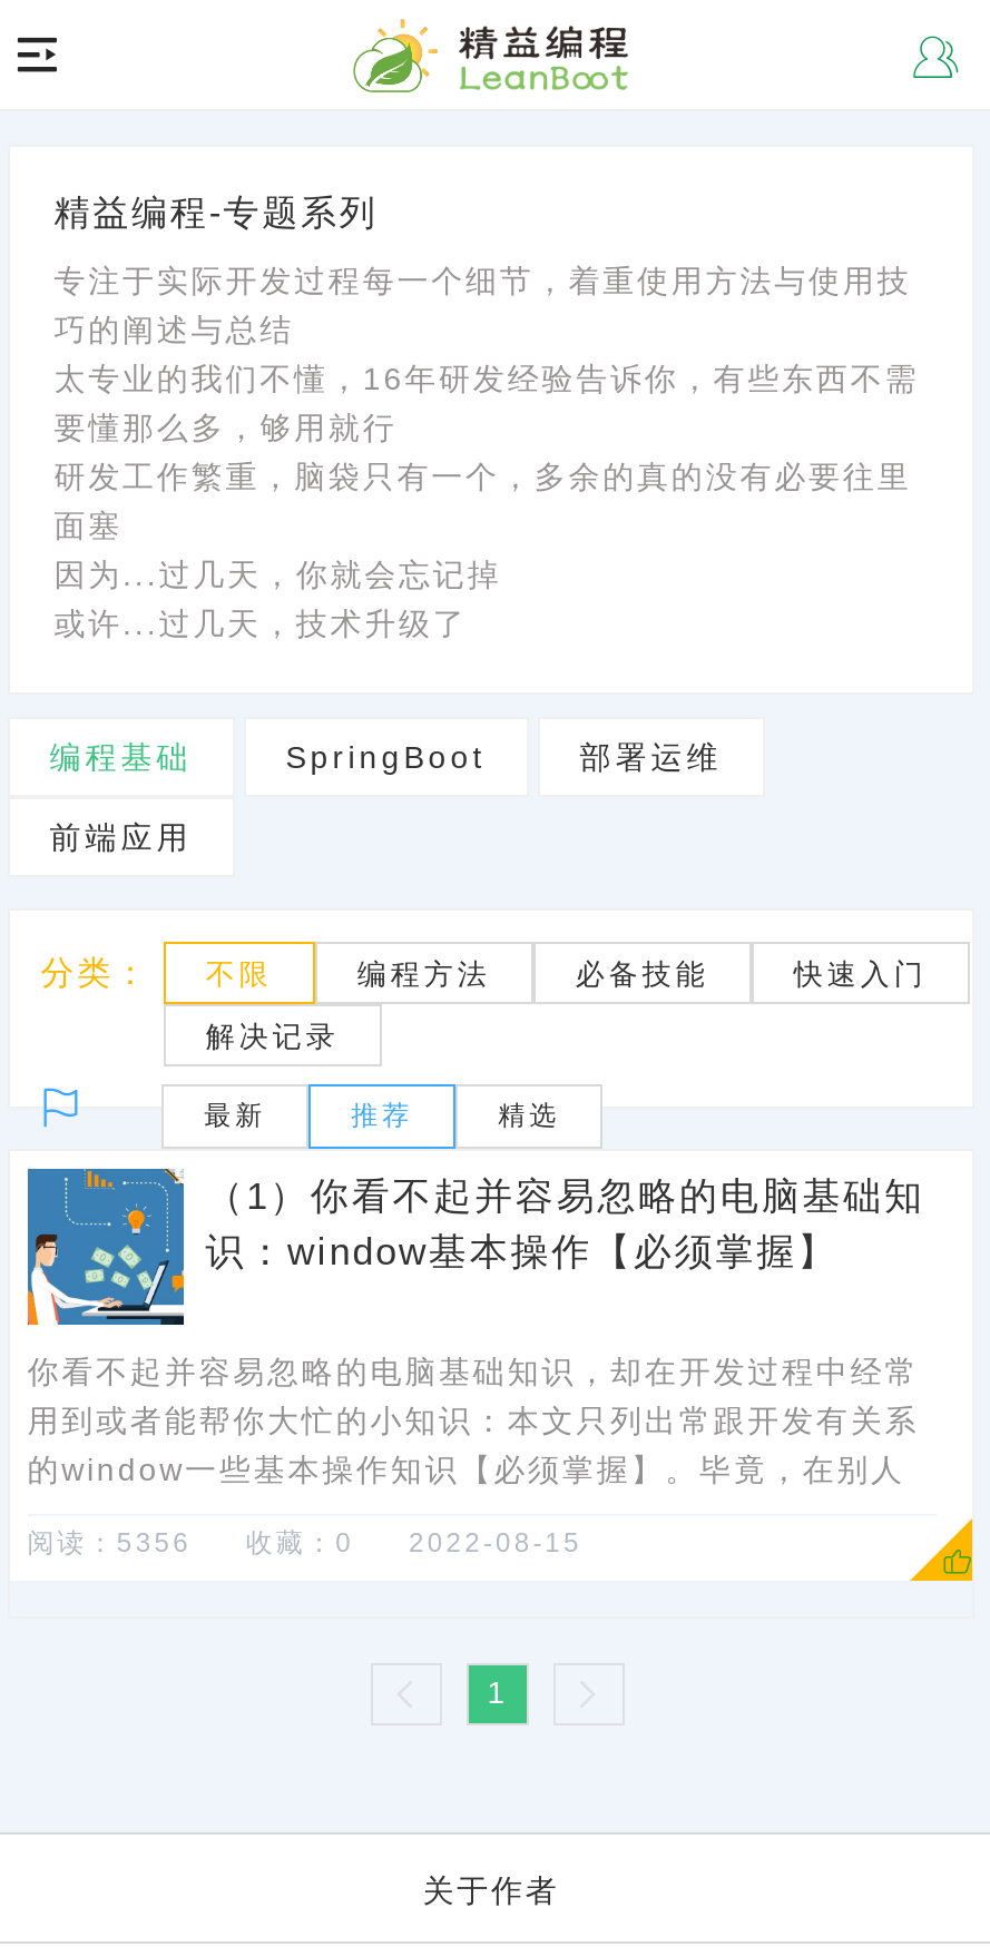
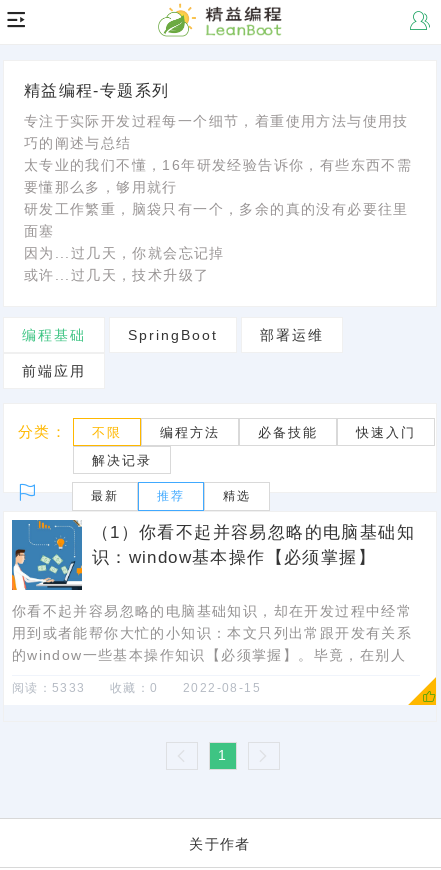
- 阅读：5356 收藏：0 2022-08-15
+ 阅读：5333 收藏：0 2022-08-15
